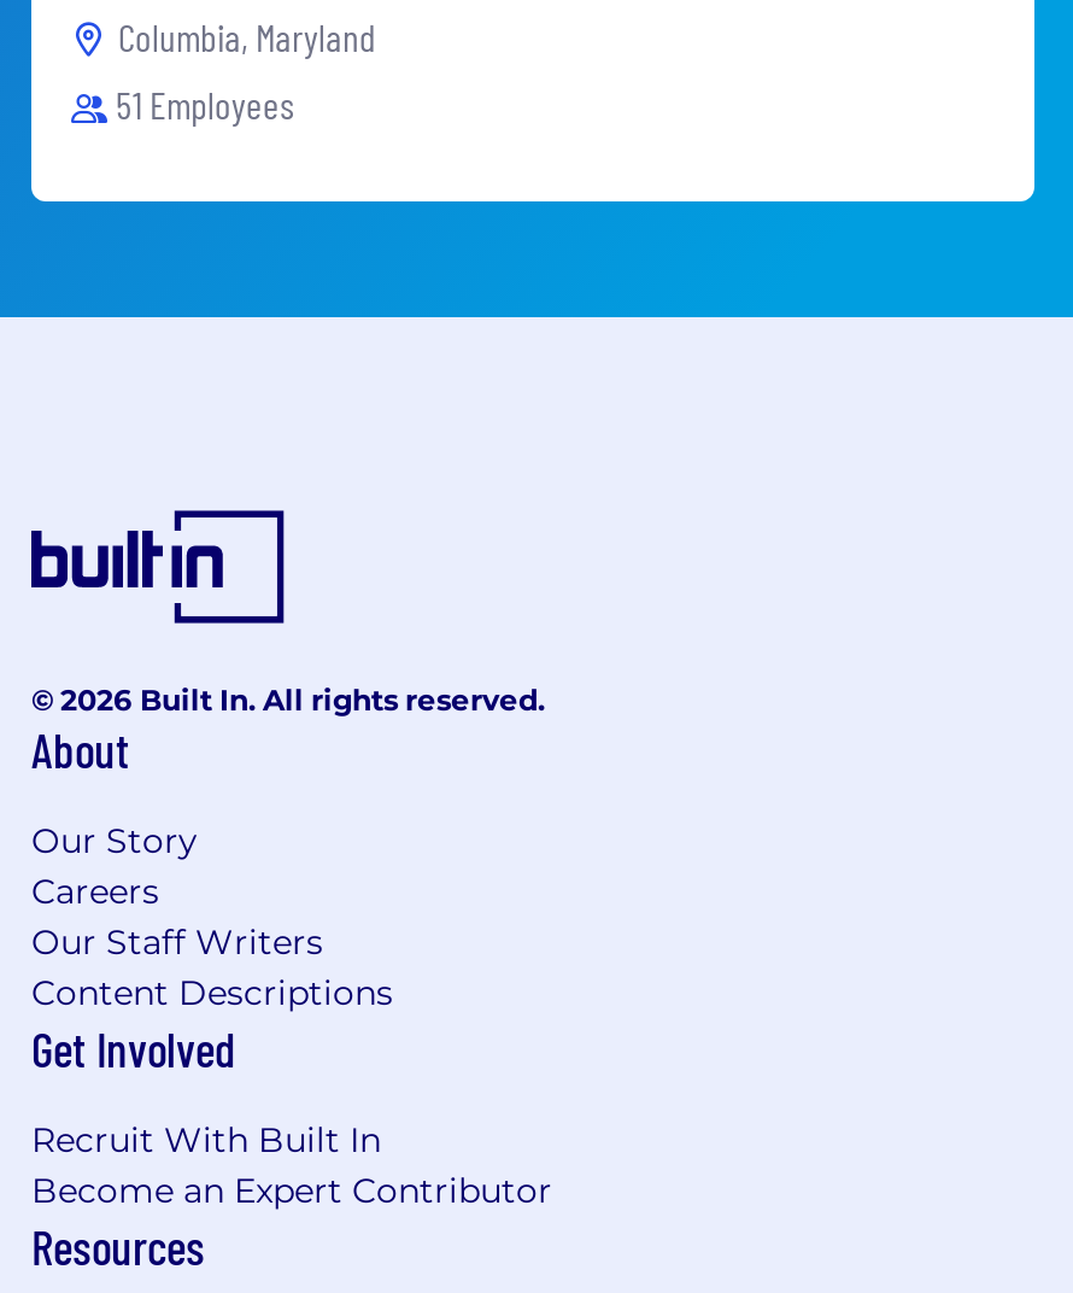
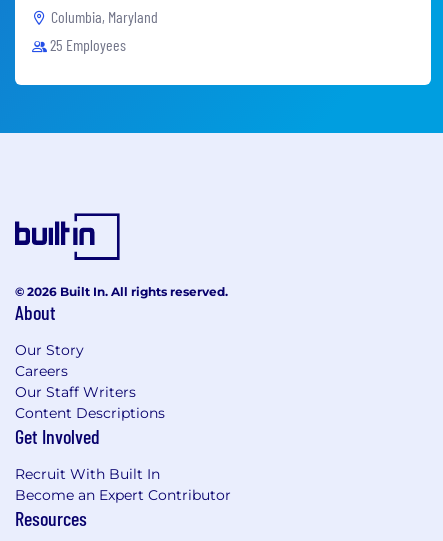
- 51 Employees
+ 25 Employees
